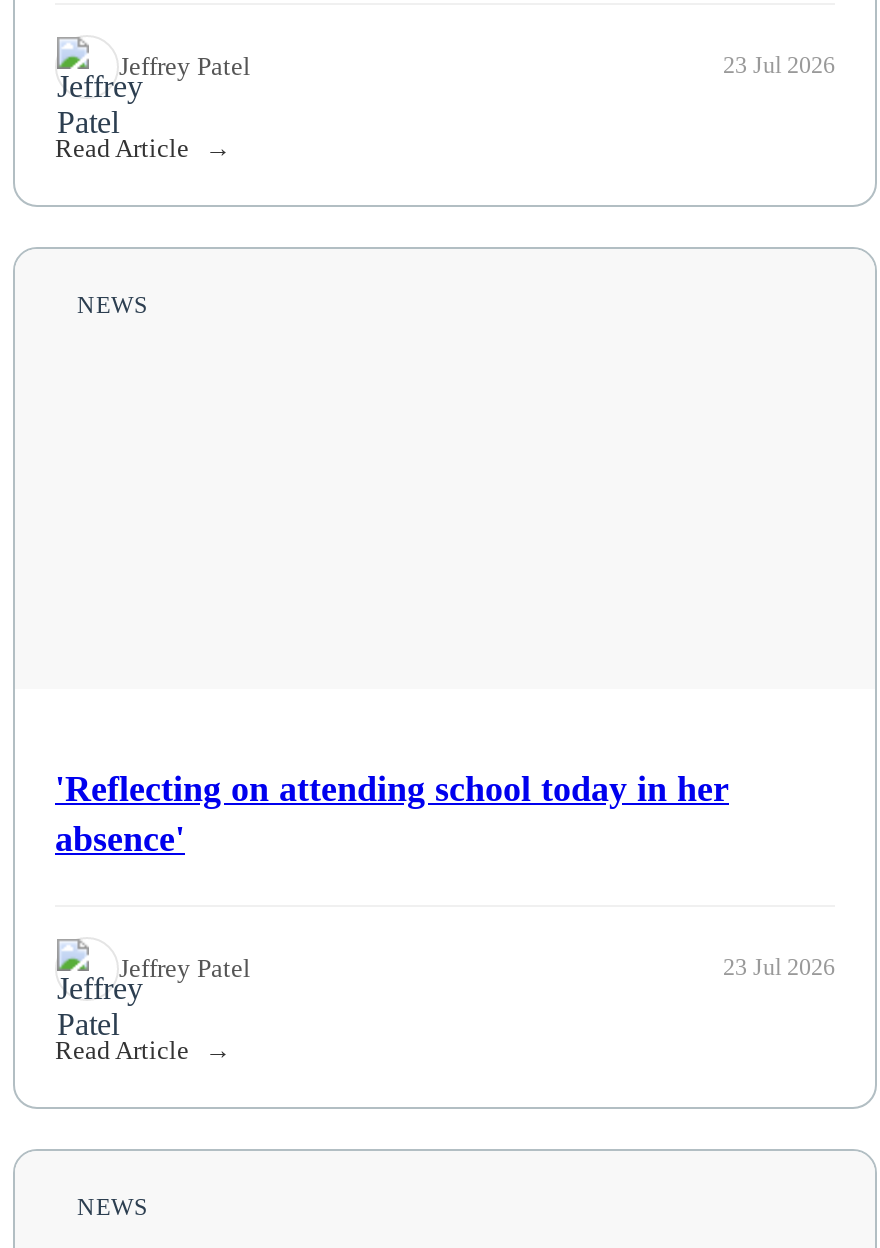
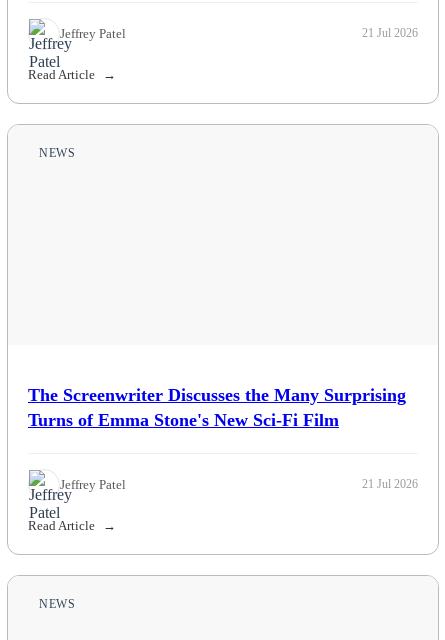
- 23 Jul 2026
+ 21 Jul 2026

- 'Reflecting on attending school today in her
- absence'
+ The Screenwriter Discusses the Many Surprising
+ Turns of Emma Stone's New Sci-Fi Film

- 23 Jul 2026
+ 21 Jul 2026
